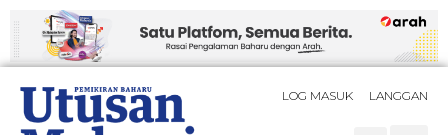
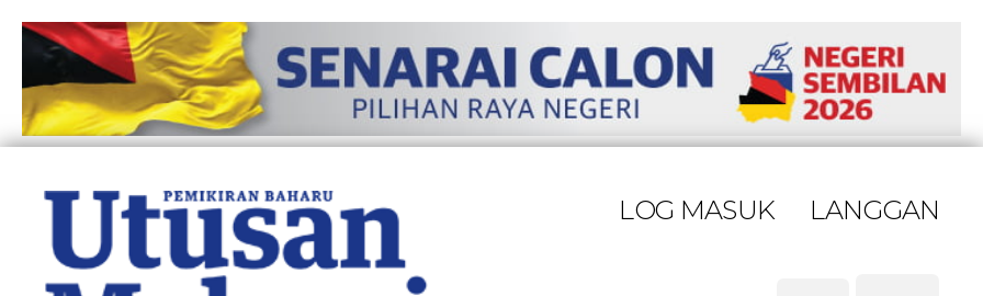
- [image]
+ [image]
